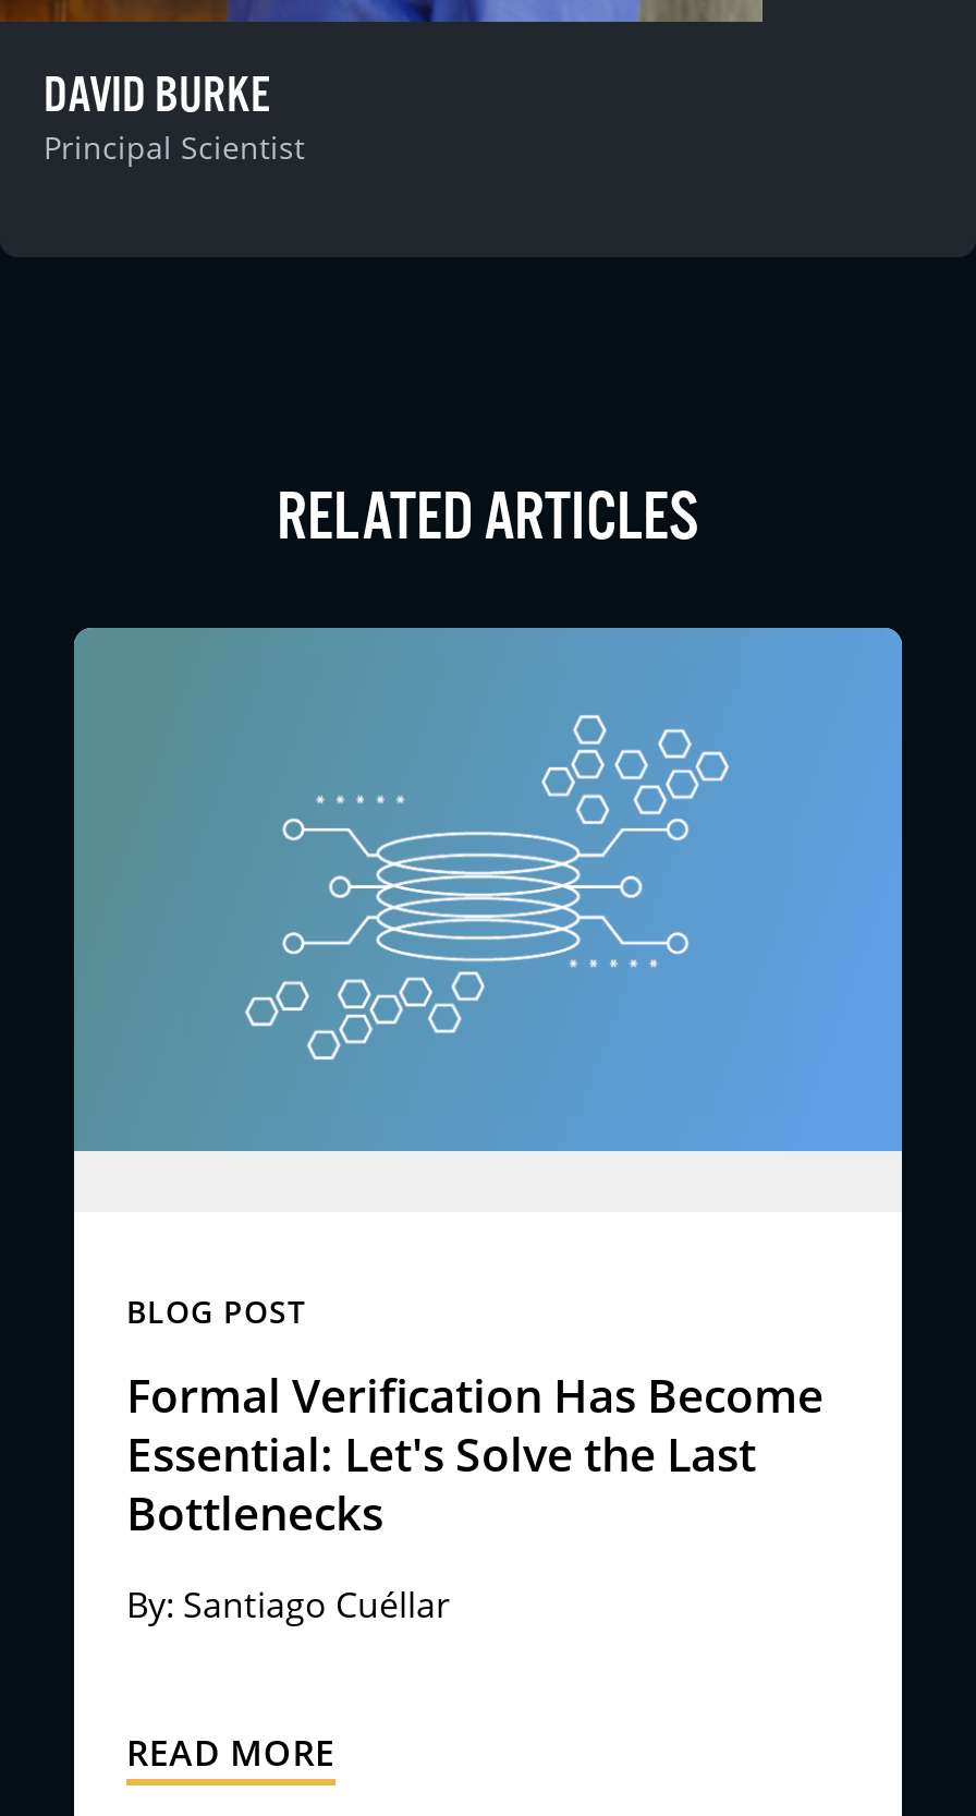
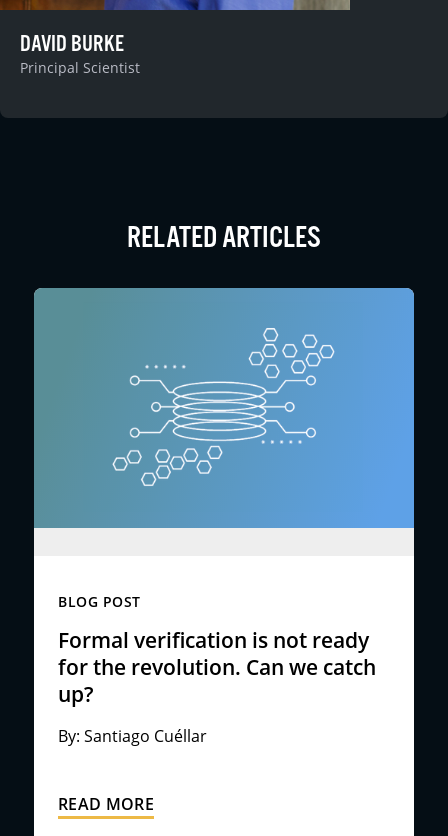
- Formal Verification Has Become
- Essential: Let's Solve the Last
- Bottlenecks
+ Formal verification is not ready
+ for the revolution. Can we catch
+ up?
